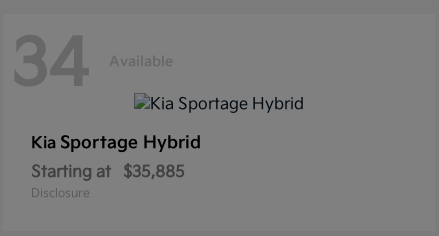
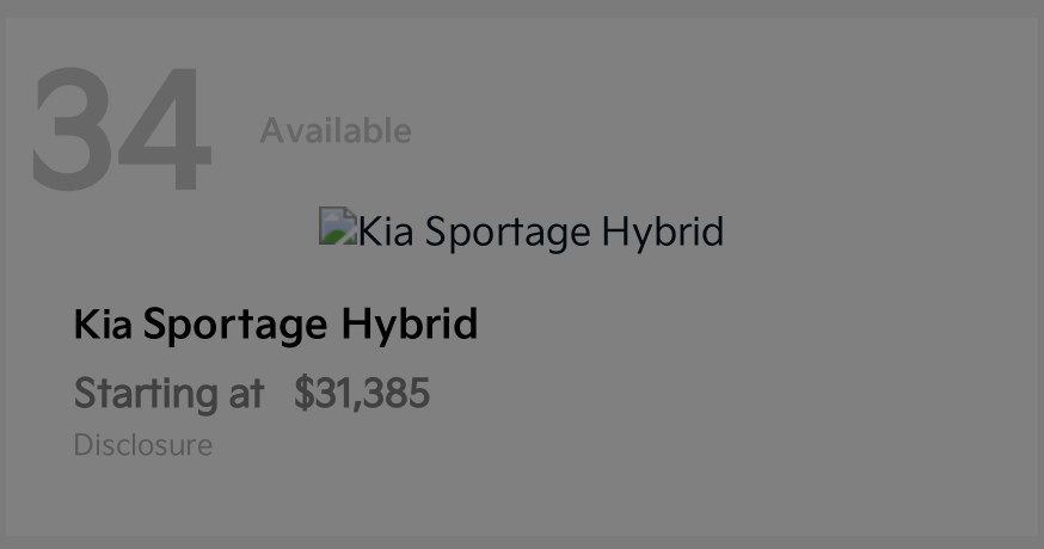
- Starting at $35,885
+ Starting at $31,385
